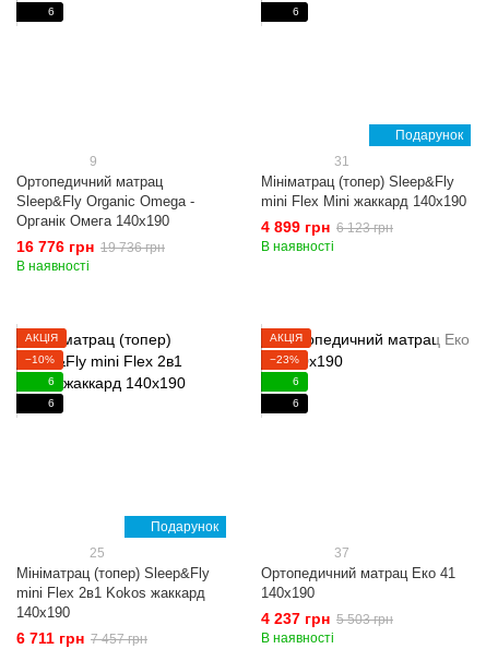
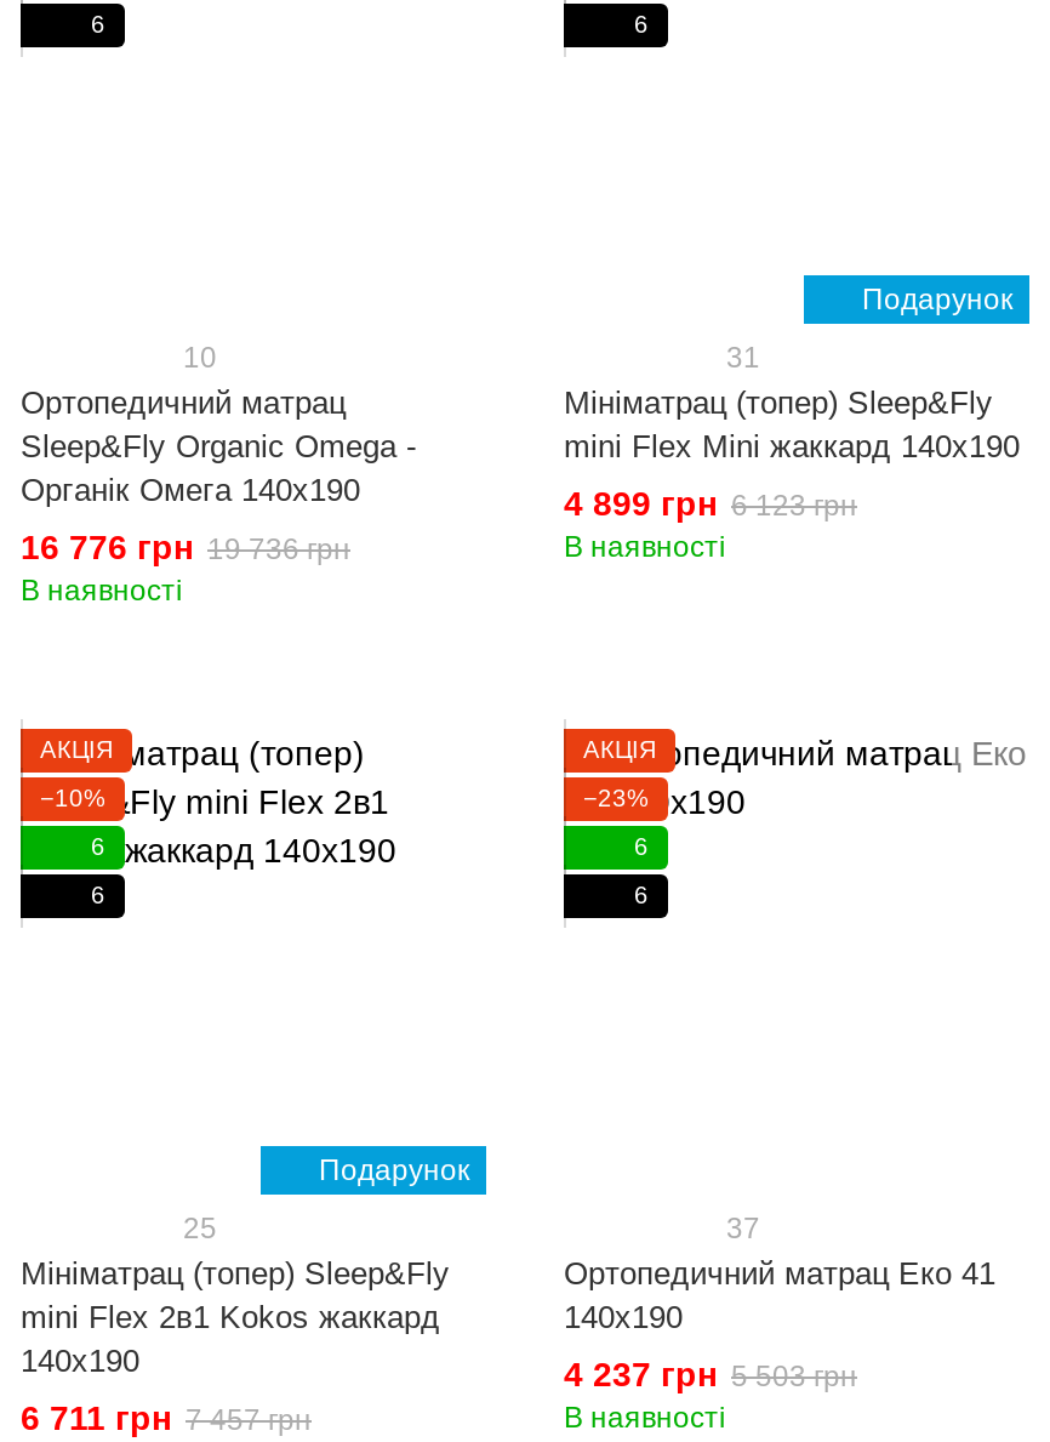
- 9
+ 10
